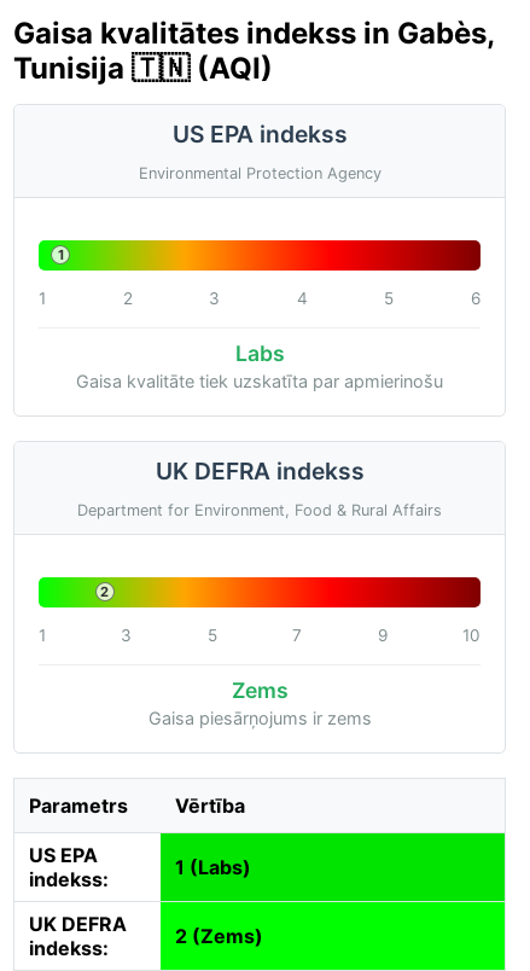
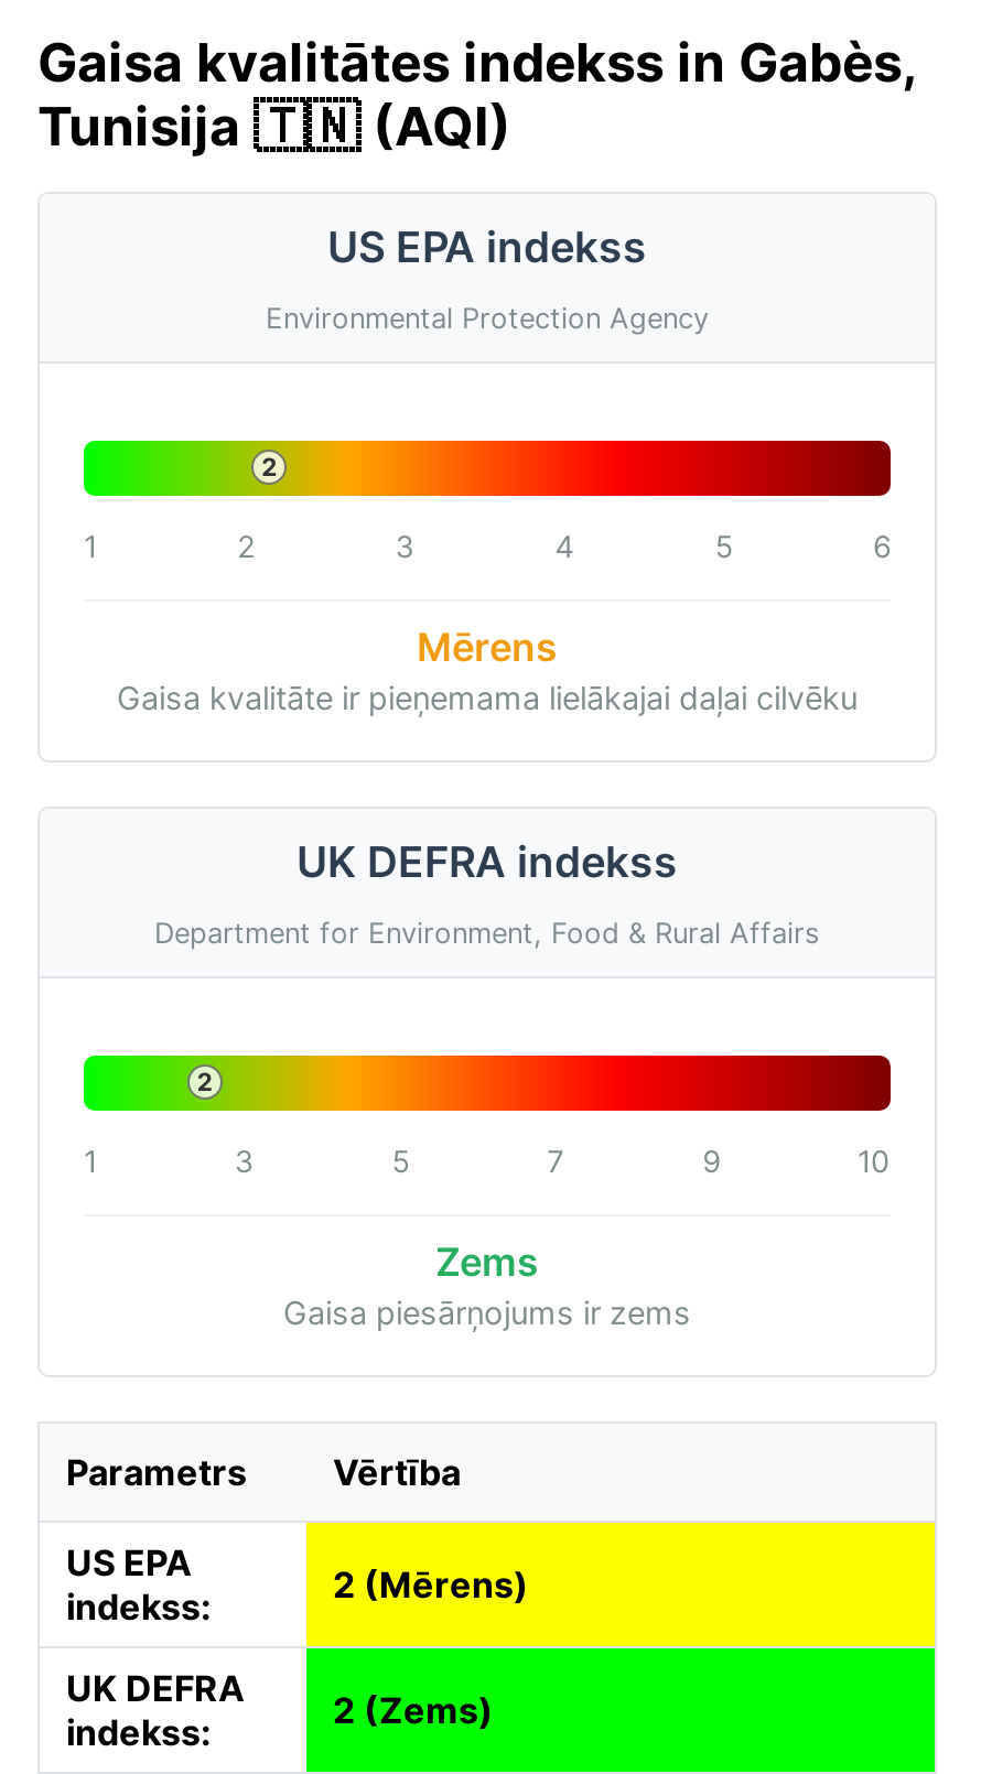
- 1
+ 2

- Labs
- Gaisa kvalitāte tiek uzskatīta par apmierinošu
+ Mērens
+ Gaisa kvalitāte ir pieņemama lielākajai daļai cilvēku

- 1 (Labs)
+ 2 (Mērens)
